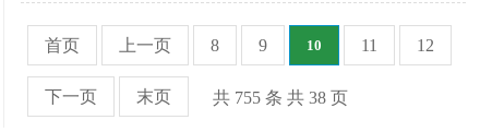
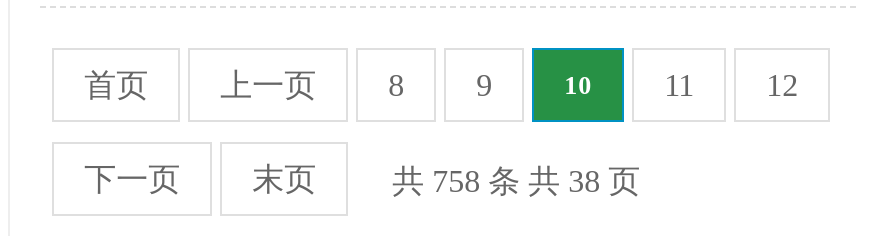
- 共 755 条 共 38 页
+ 共 758 条 共 38 页
